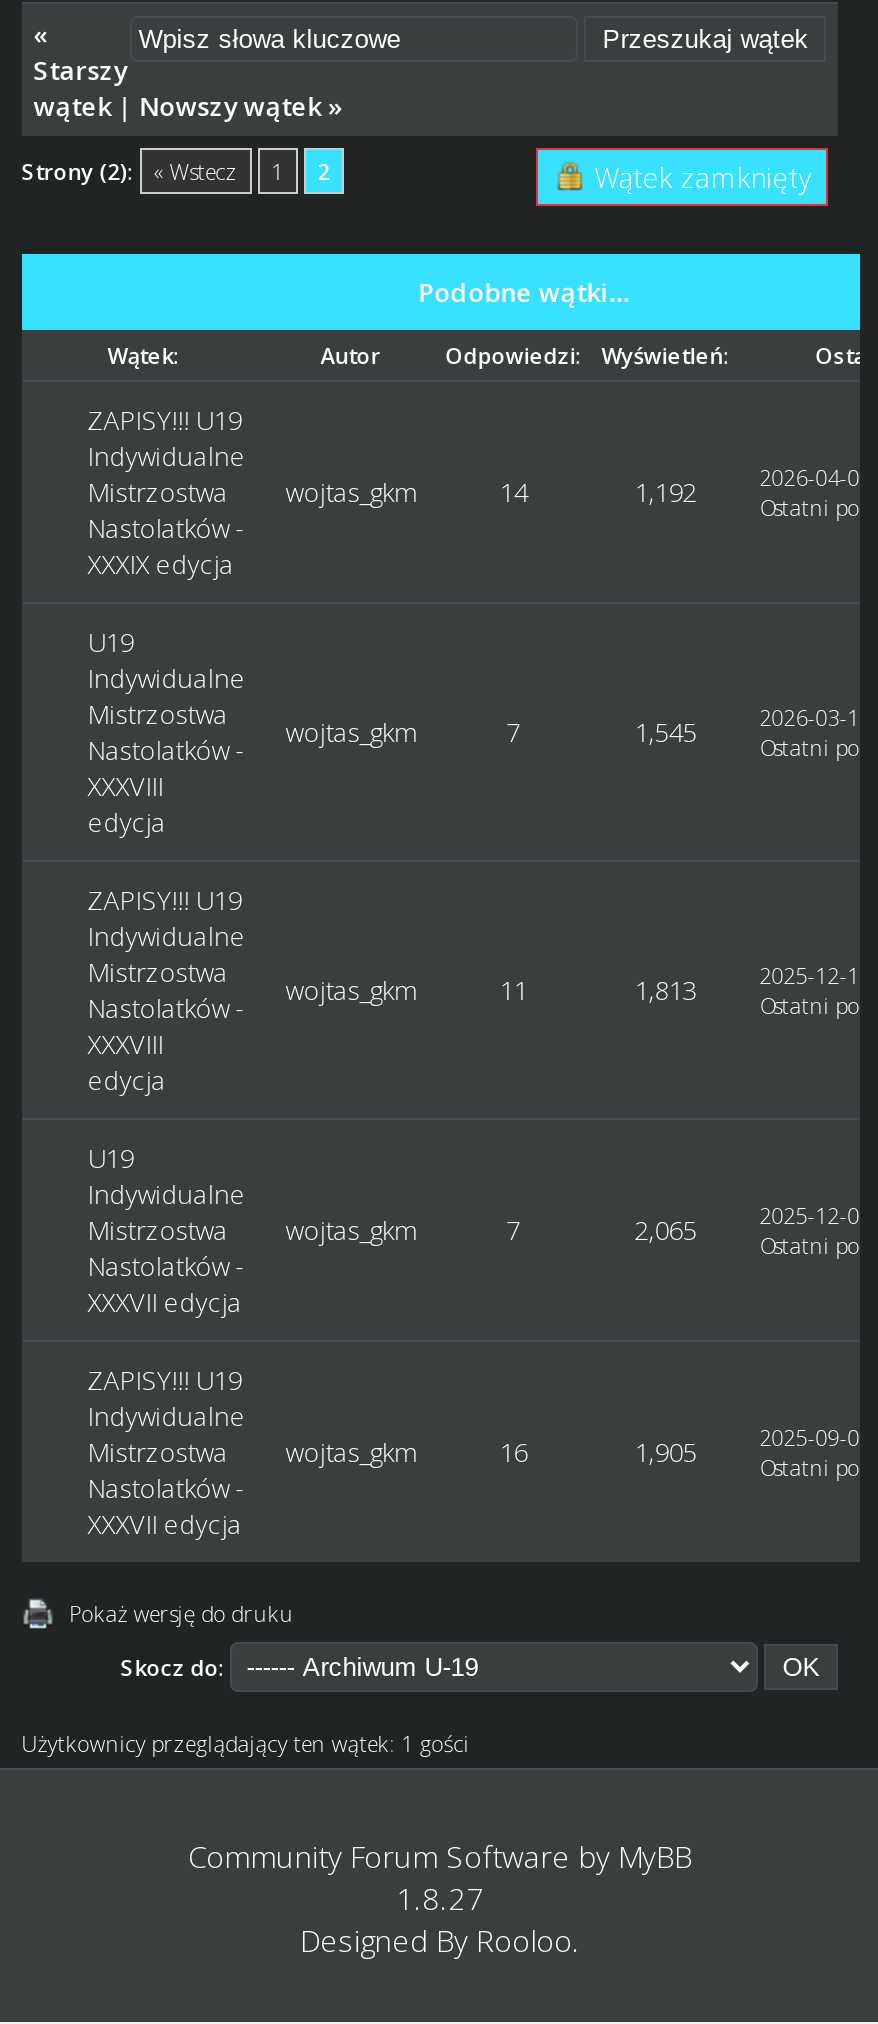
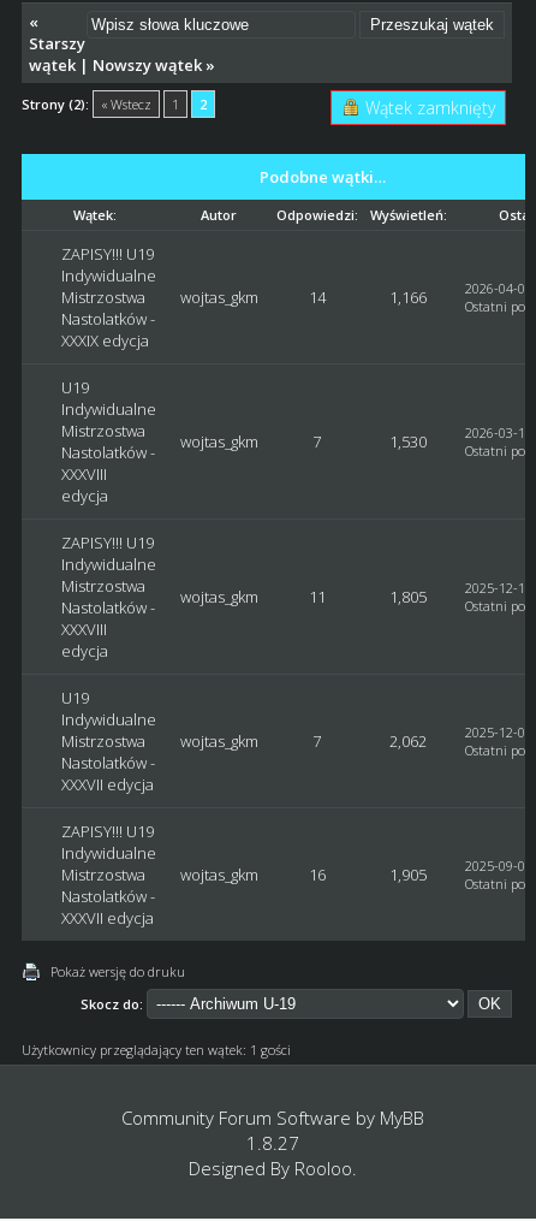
- 1,192
+ 1,166

- 1,545
+ 1,530

- 1,813
+ 1,805

- 2,065
+ 2,062
